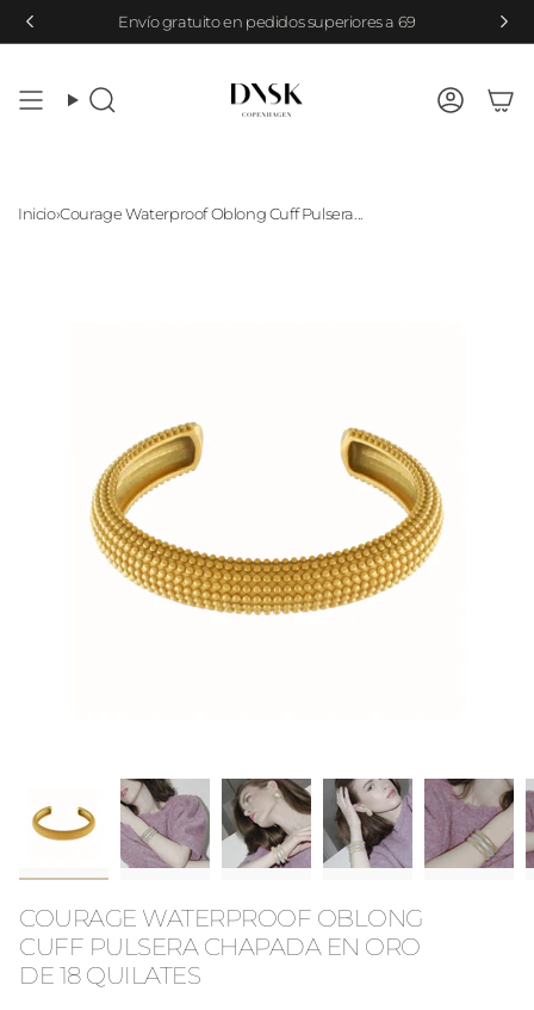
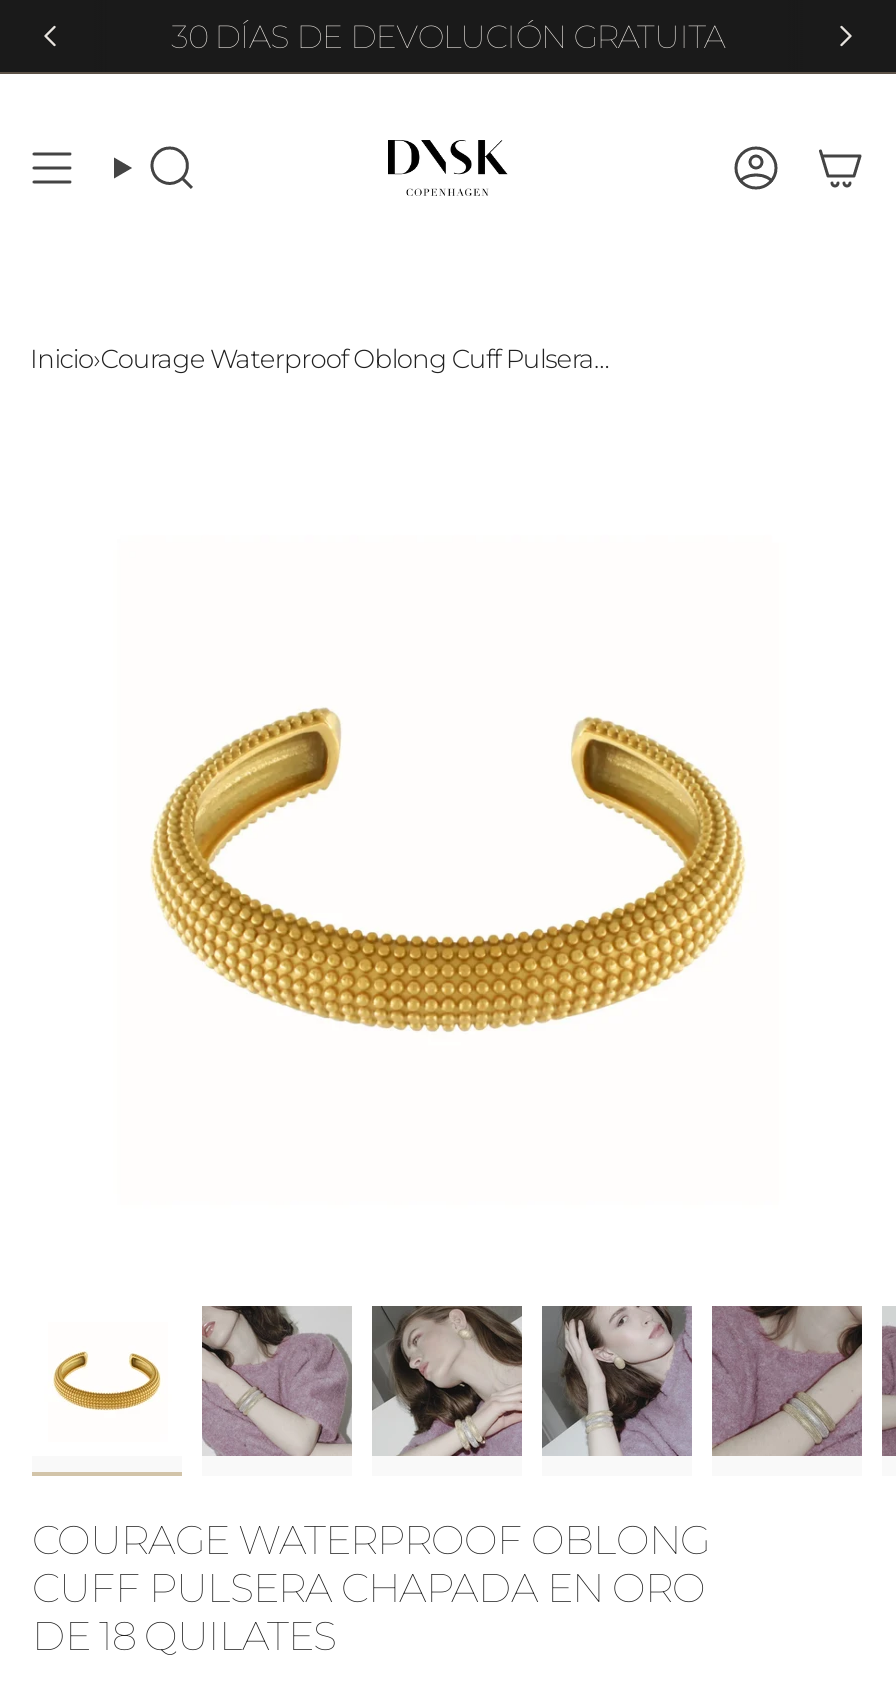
- Envío gratuito en pedidos superiores a 69
+ 30 DÍAS DE DEVOLUCIÓN GRATUITA
